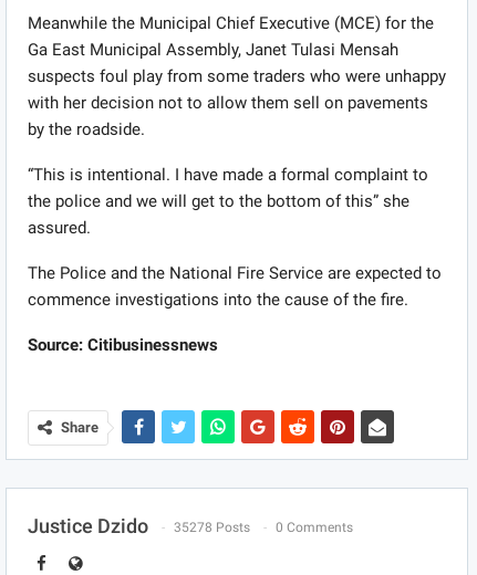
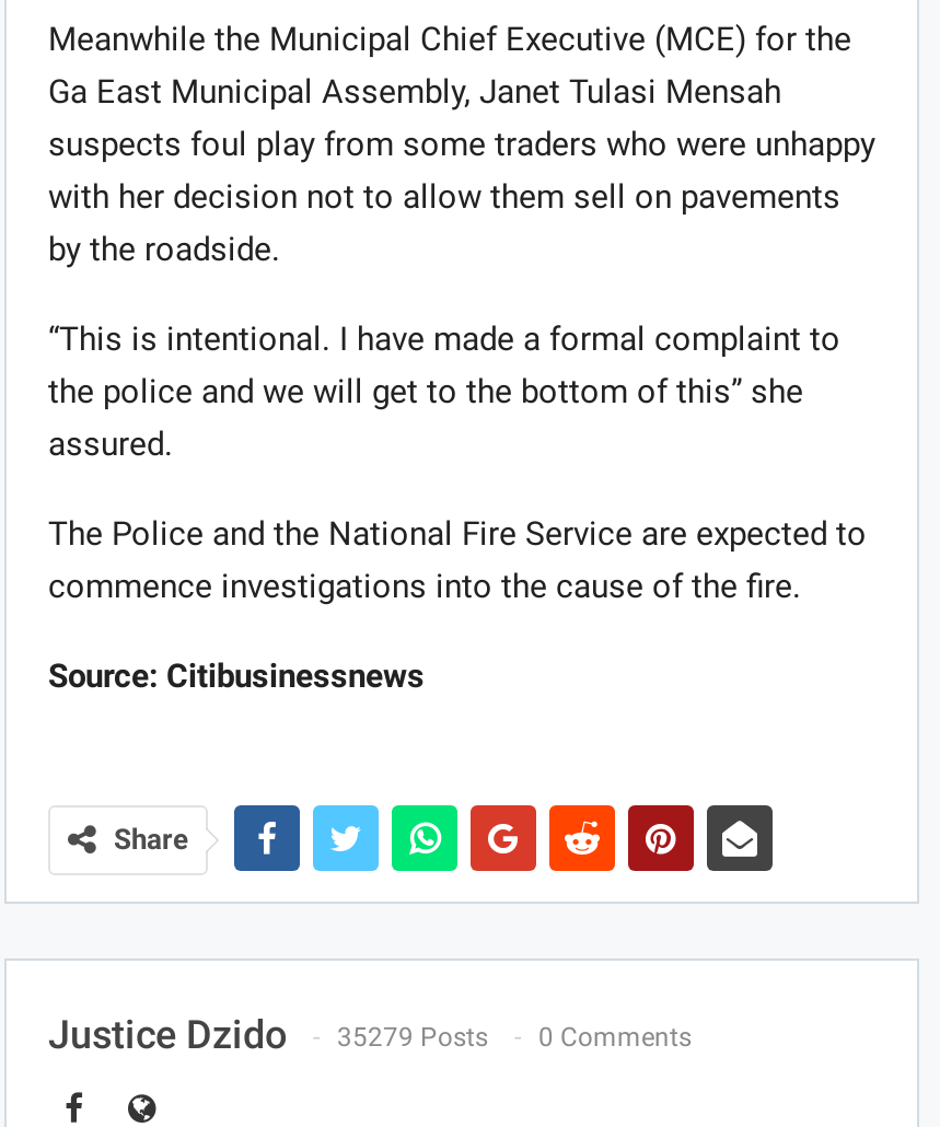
- Justice Dzido 35278 Posts 0 Comments
+ Justice Dzido 35279 Posts 0 Comments
